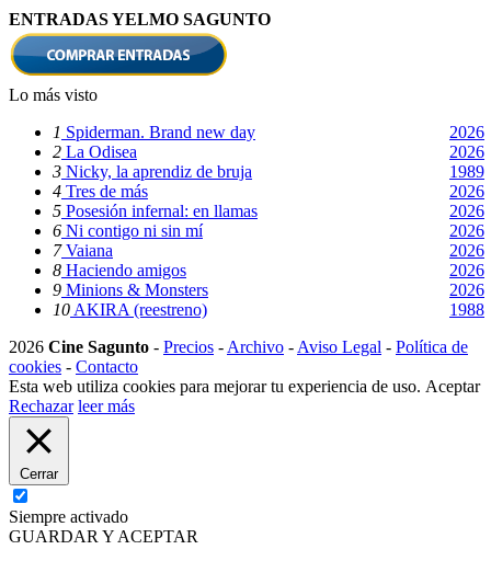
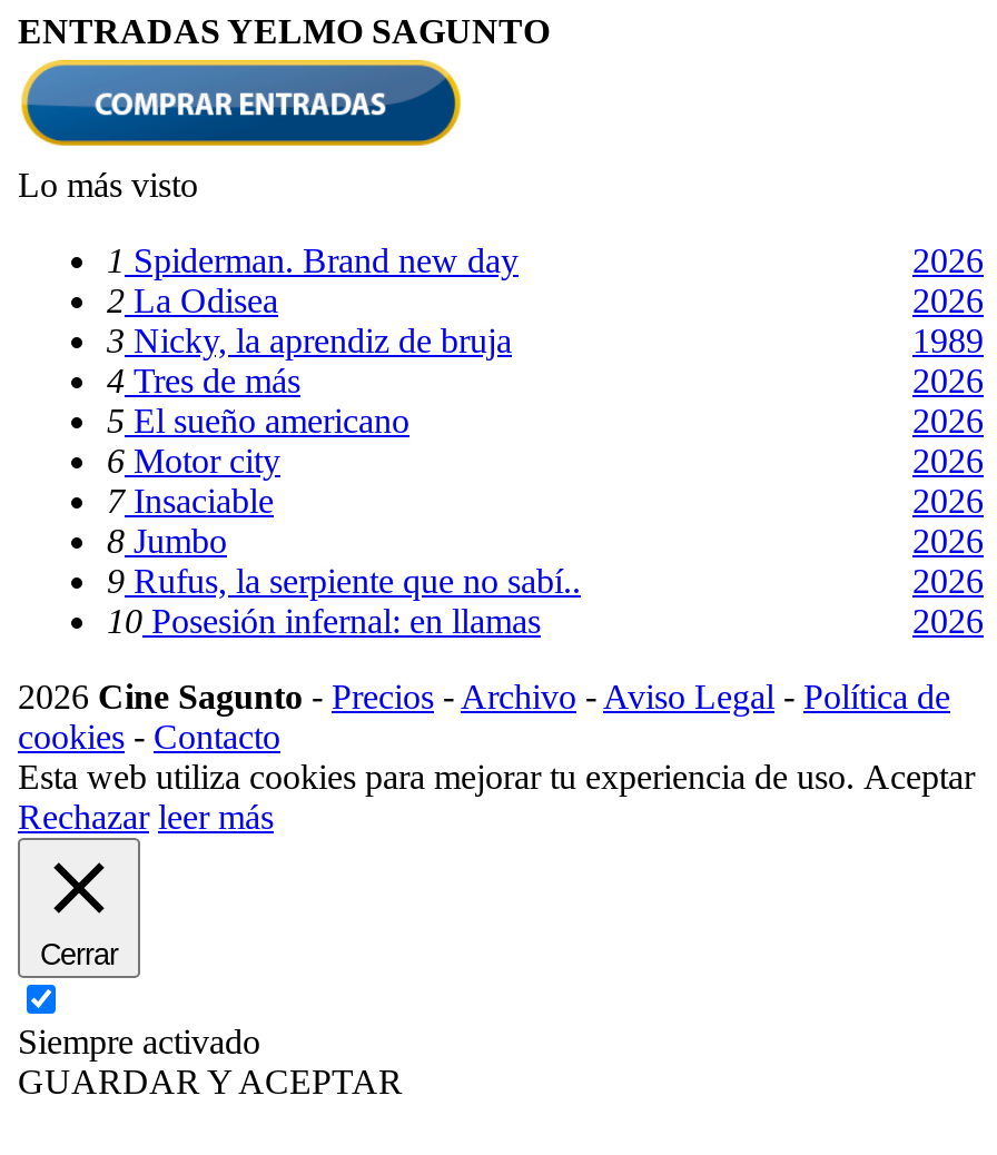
- 5 Posesión infernal: en llamas
+ 5 El sueño americano

- 6 Ni contigo ni sin mí
+ 6 Motor city

- 7 Vaiana
+ 7 Insaciable

- 8 Haciendo amigos
+ 8 Jumbo

- 9 Minions & Monsters
+ 9 Rufus, la serpiente que no sabí..

- 10 AKIRA (reestreno)
- 1988
+ 10 Posesión infernal: en llamas
+ 2026
